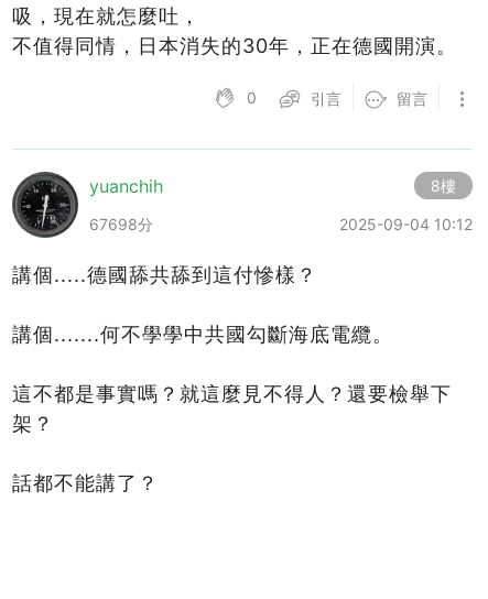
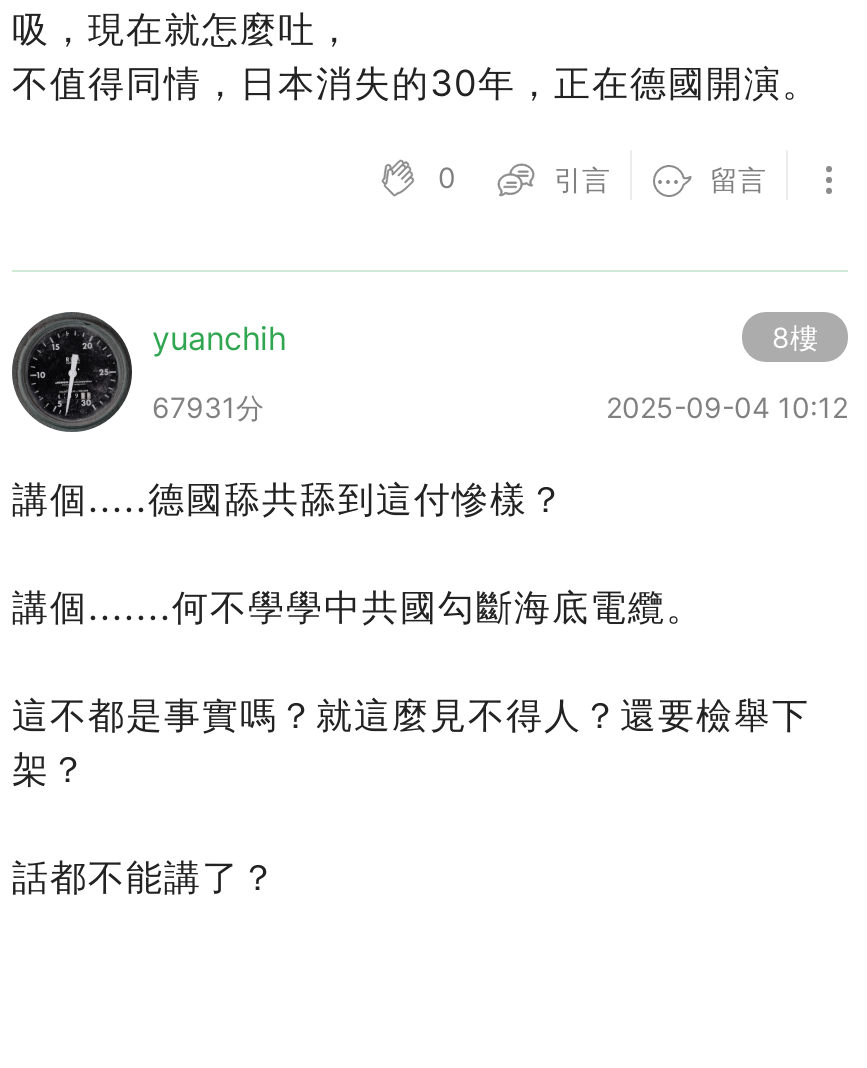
- 67698分
+ 67931分
